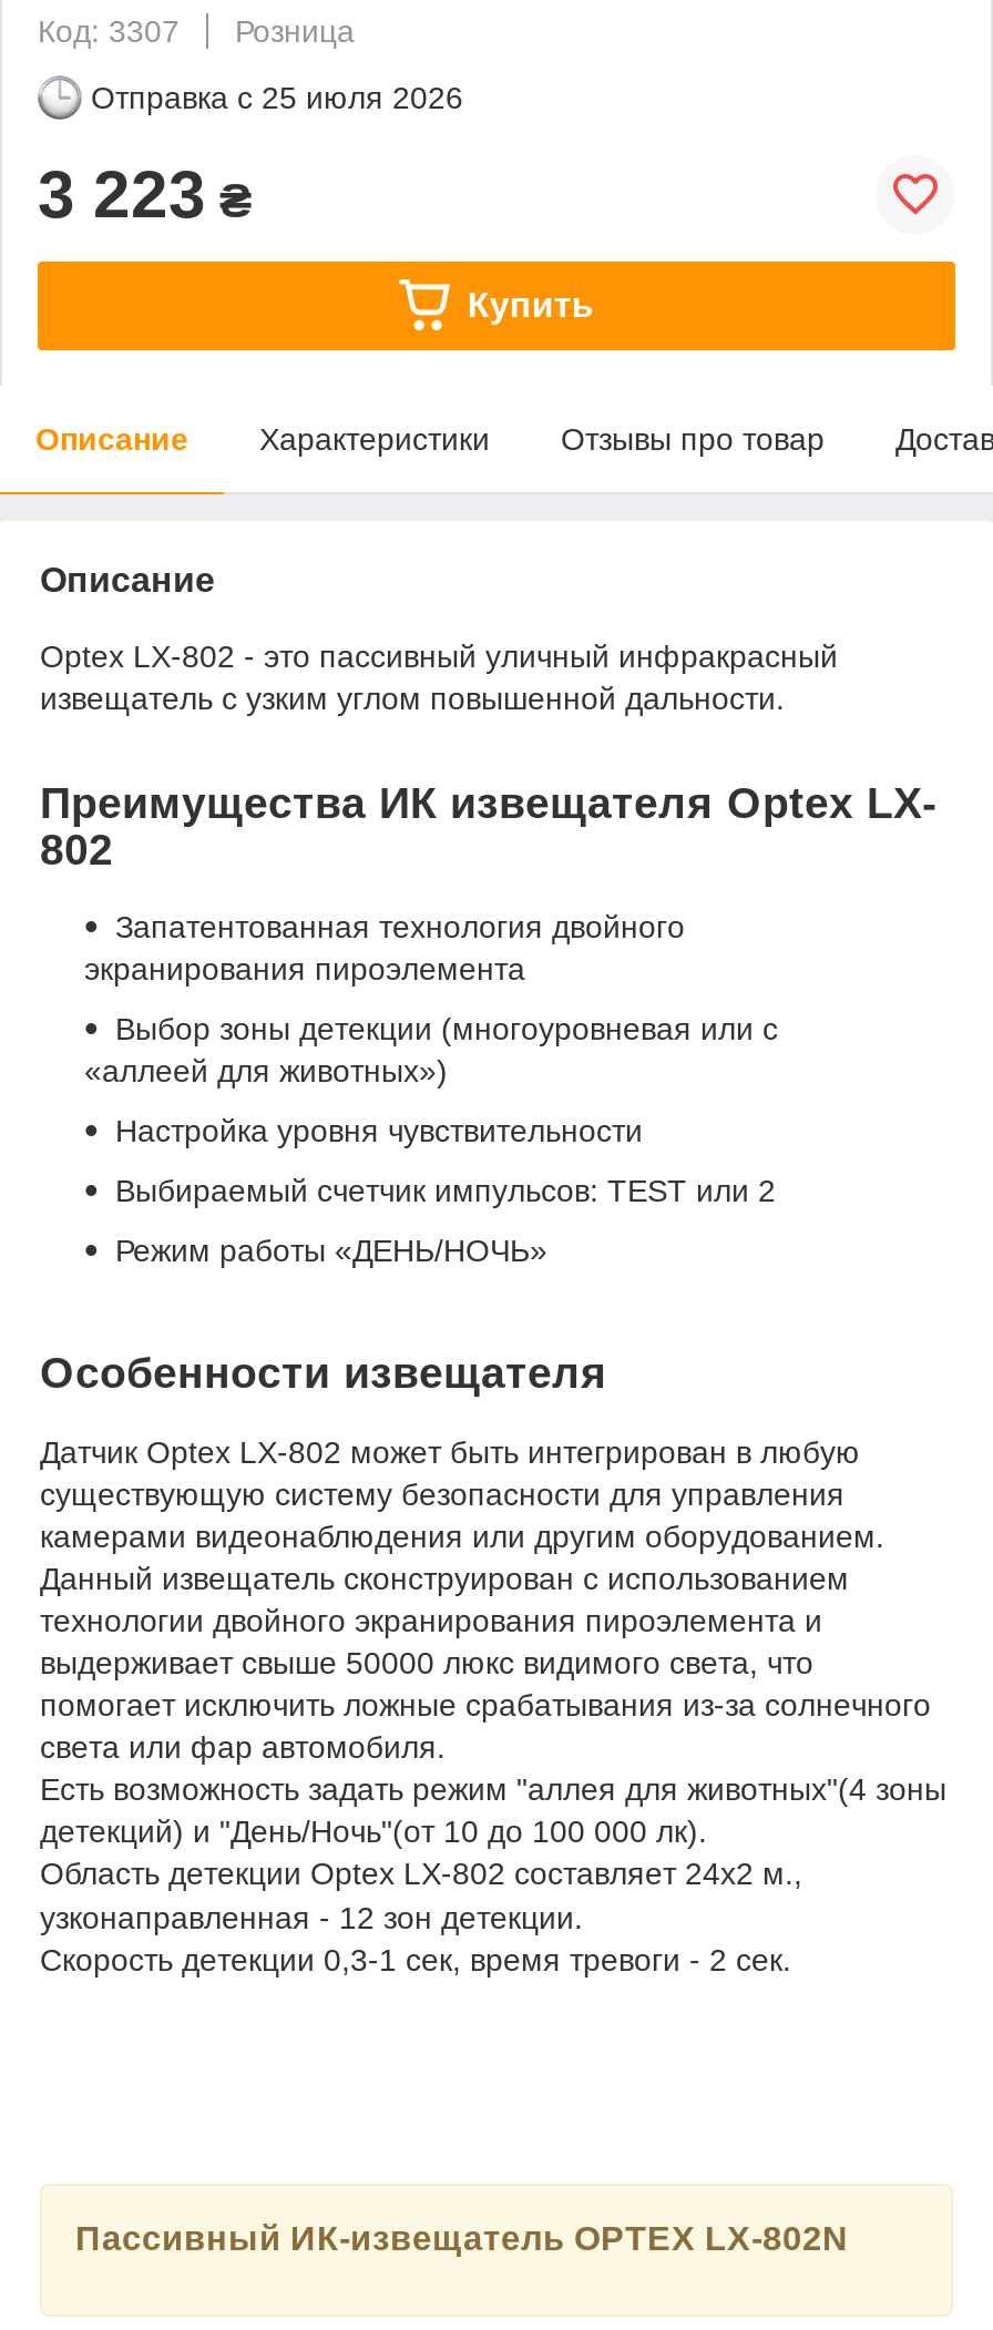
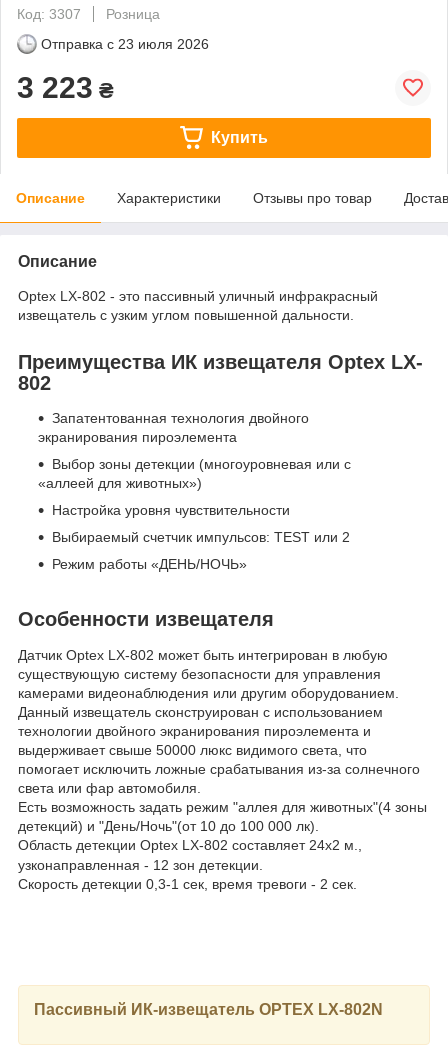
- Отправка с 25 июля 2026
+ Отправка с 23 июля 2026
